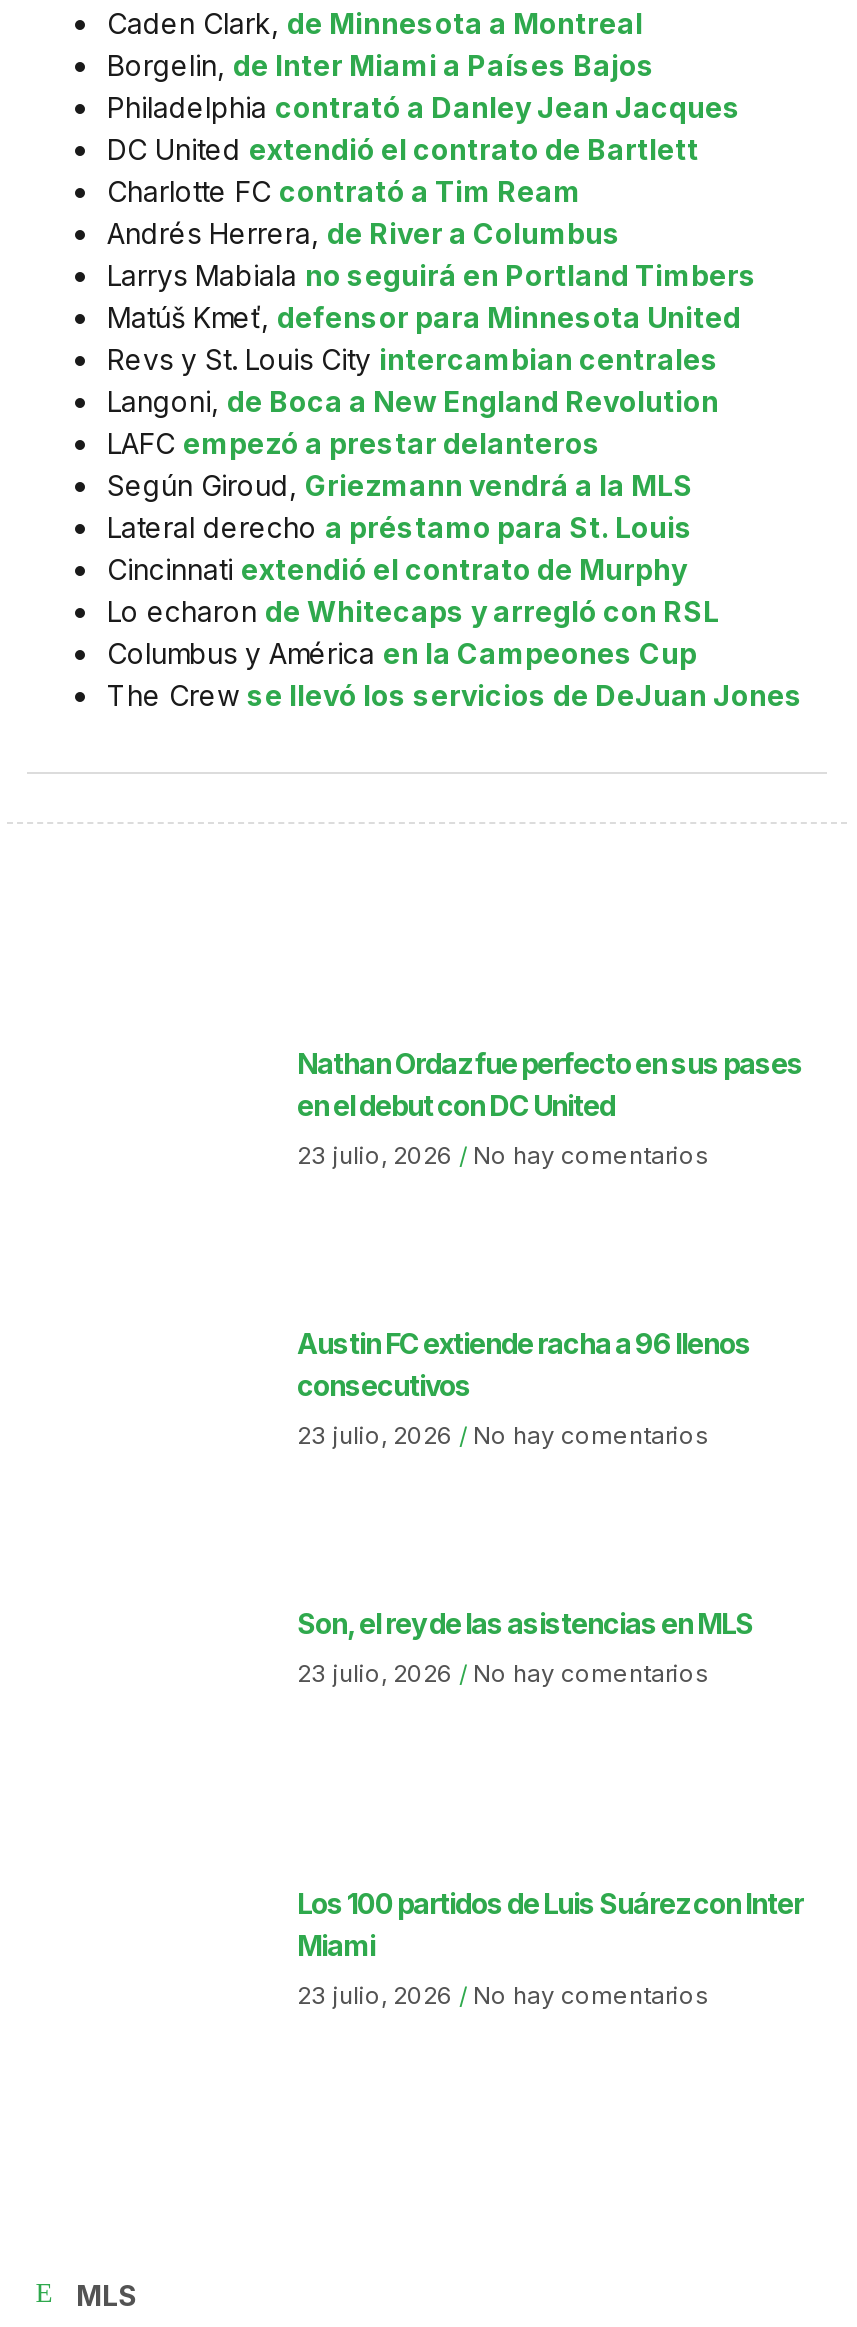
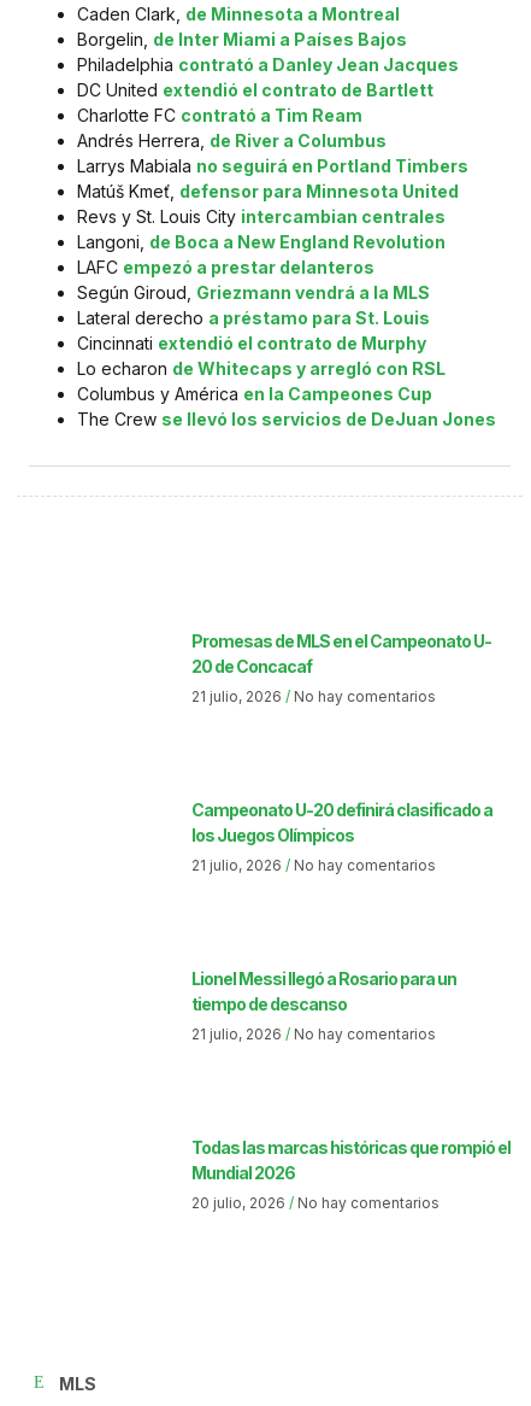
- Nathan Ordaz fue perfecto en sus pases
- en el debut con DC United
+ Promesas de MLS en el Campeonato U-
+ 20 de Concacaf

- 23 julio, 2026 No hay comentarios
+ 21 julio, 2026 No hay comentarios

- Austin FC extiende racha a 96 llenos
- consecutivos
+ Campeonato U-20 definirá clasificado a
+ los Juegos Olímpicos

- 23 julio, 2026 No hay comentarios
+ 21 julio, 2026 No hay comentarios

- Son, el rey de las asistencias en MLS
+ Lionel Messi llegó a Rosario para un
+ tiempo de descanso

- 23 julio, 2026 No hay comentarios
+ 21 julio, 2026 No hay comentarios

- Los 100 partidos de Luis Suárez con Inter
- Miami
+ Todas las marcas históricas que rompió el
+ Mundial 2026

- 23 julio, 2026 No hay comentarios
+ 20 julio, 2026 No hay comentarios
